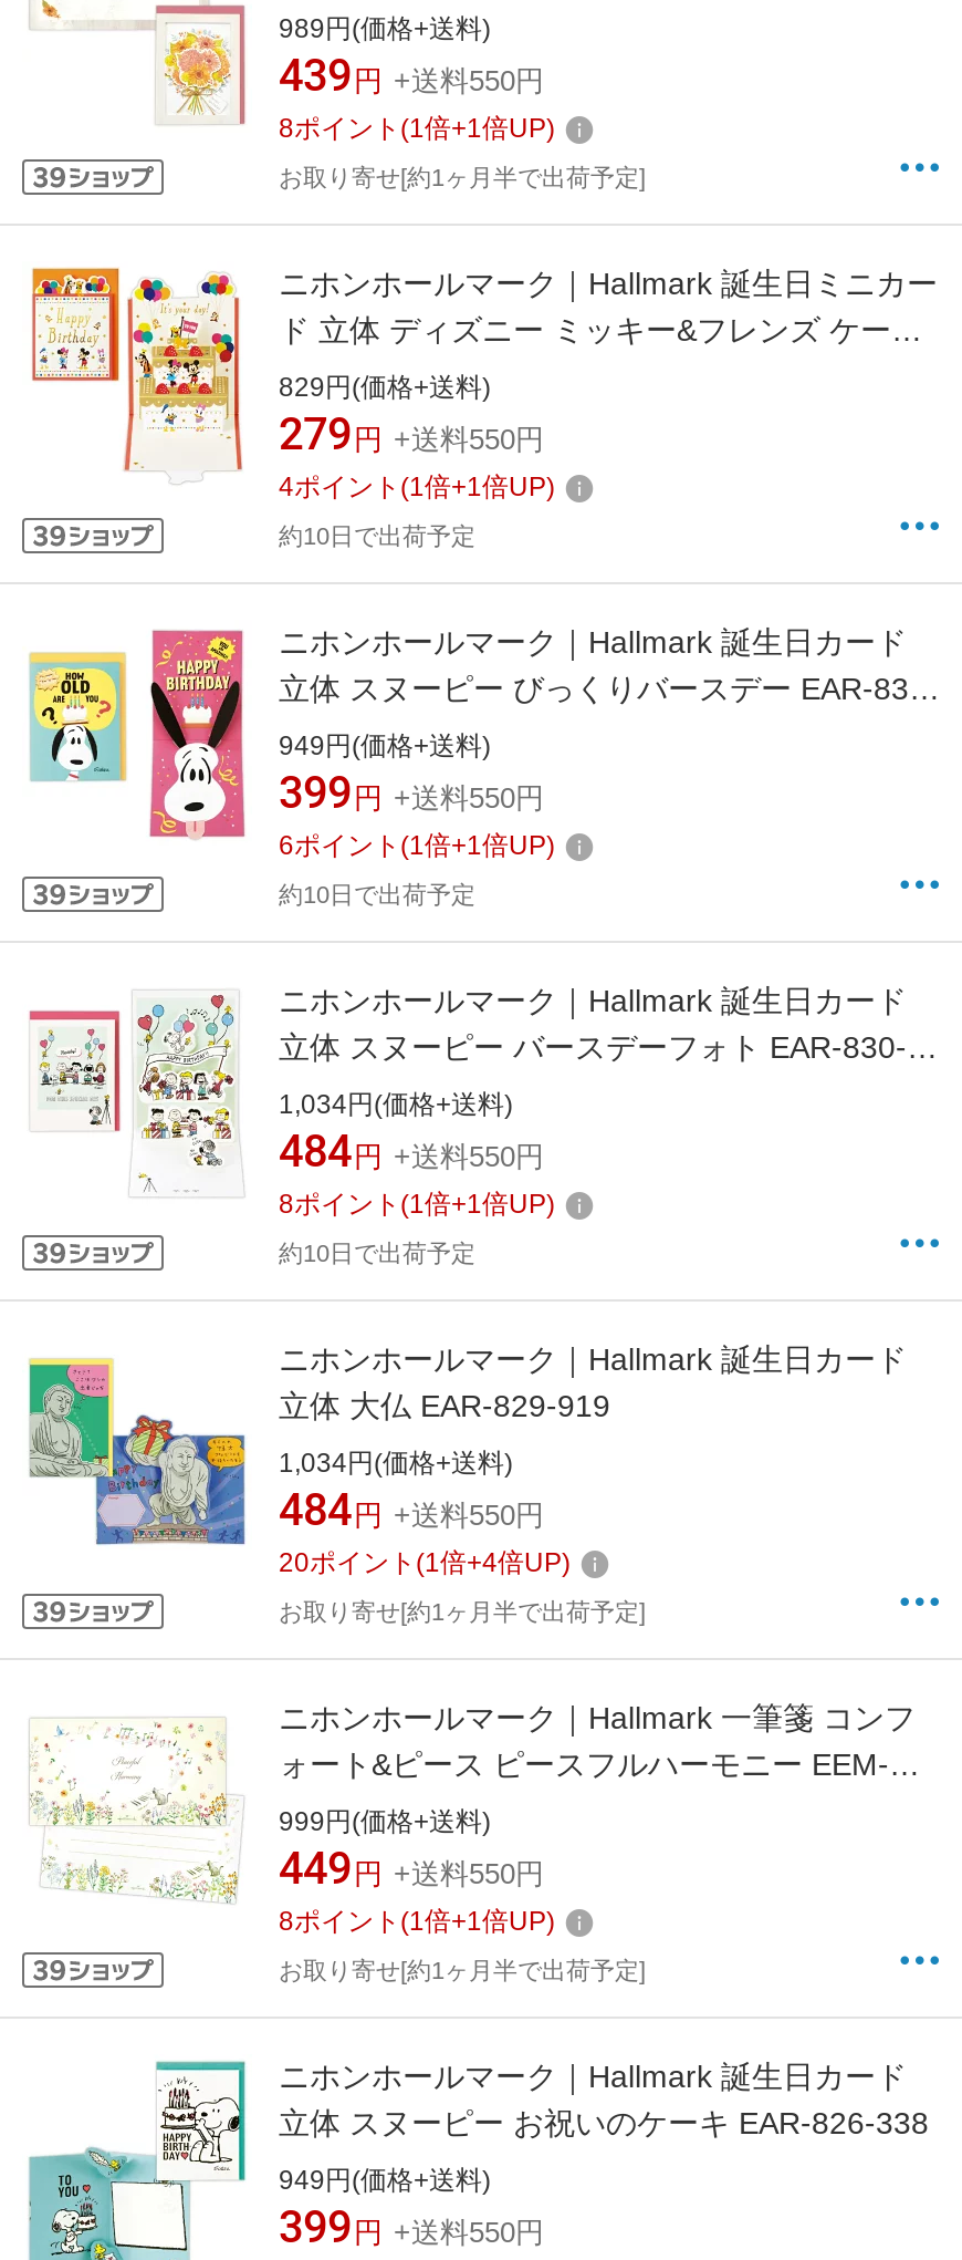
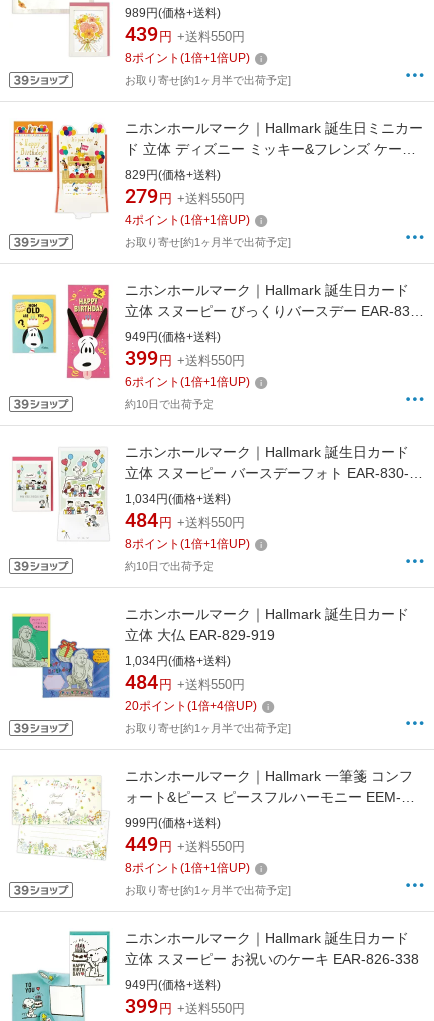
- 約10日で出荷予定
+ お取り寄せ[約1ヶ月半で出荷予定]
